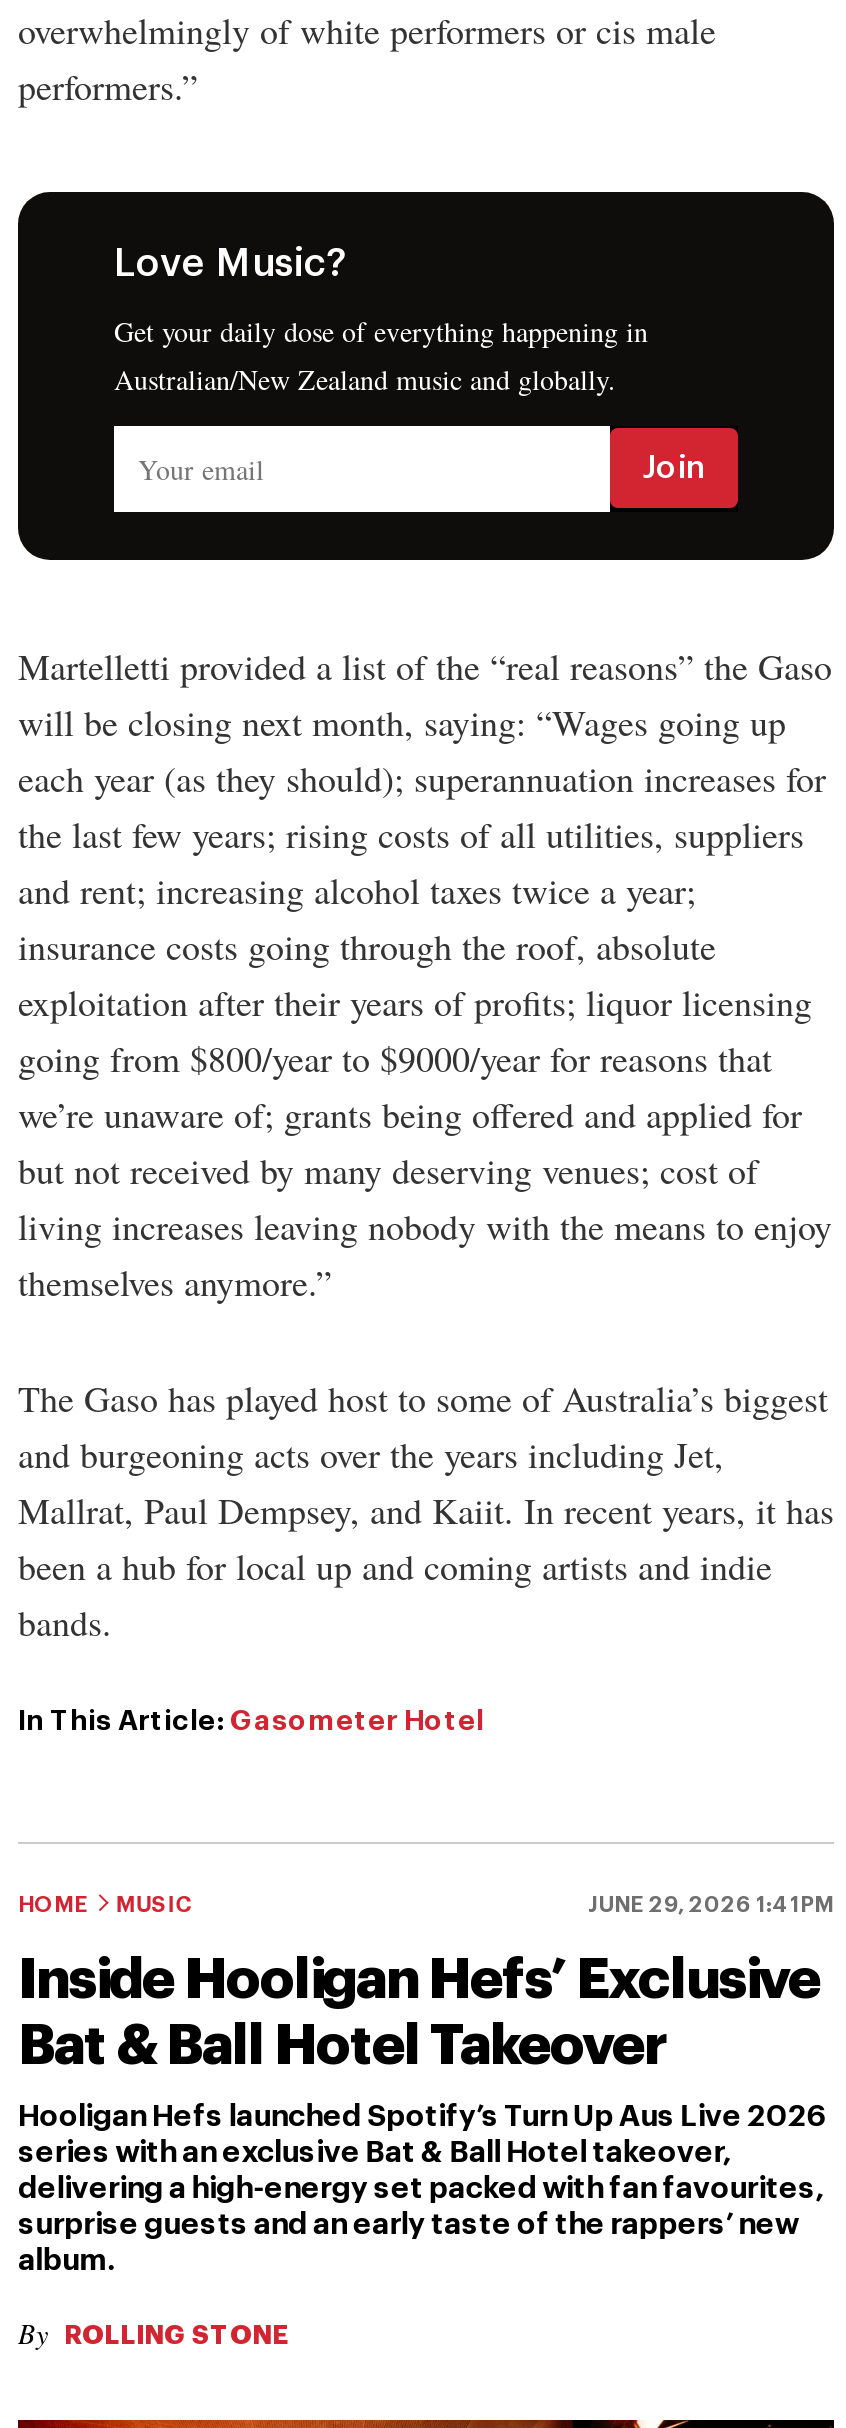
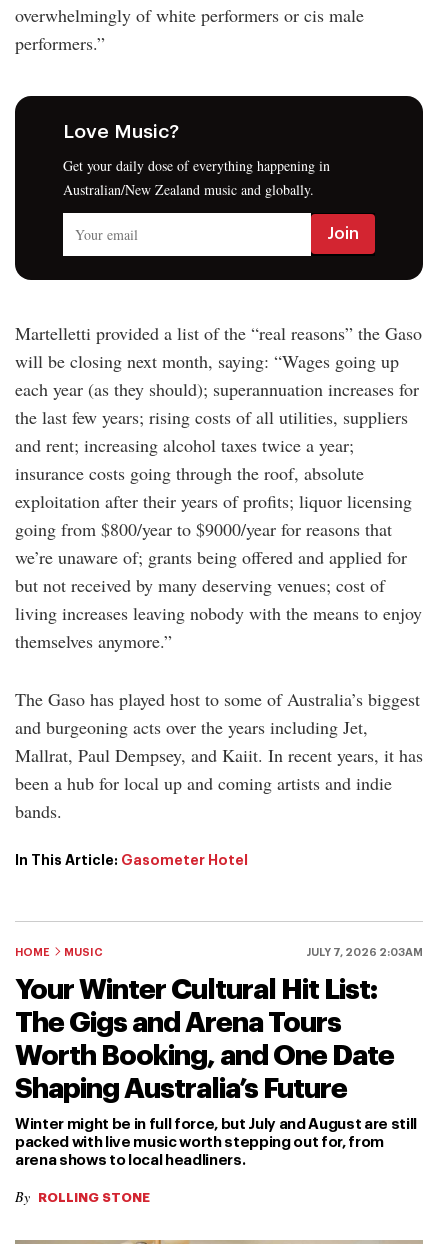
- JUNE 29, 2026 1:41PM
+ JULY 7, 2026 2:03AM

- Inside Hooligan Hefs’ Exclusive
- Bat & Ball Hotel Takeover
+ Your Winter Cultural Hit List:
+ The Gigs and Arena Tours
+ Worth Booking, and One Date
+ Shaping Australia’s Future

- Hooligan Hefs launched Spotify’s Turn Up Aus Live 2026
- series with an exclusive Bat & Ball Hotel takeover,
- delivering a high-energy set packed with fan favourites,
- surprise guests and an early taste of the rappers’ new
- album.
+ Winter might be in full force, but July and August are still
+ packed with live music worth stepping out for, from
+ arena shows to local headliners.
